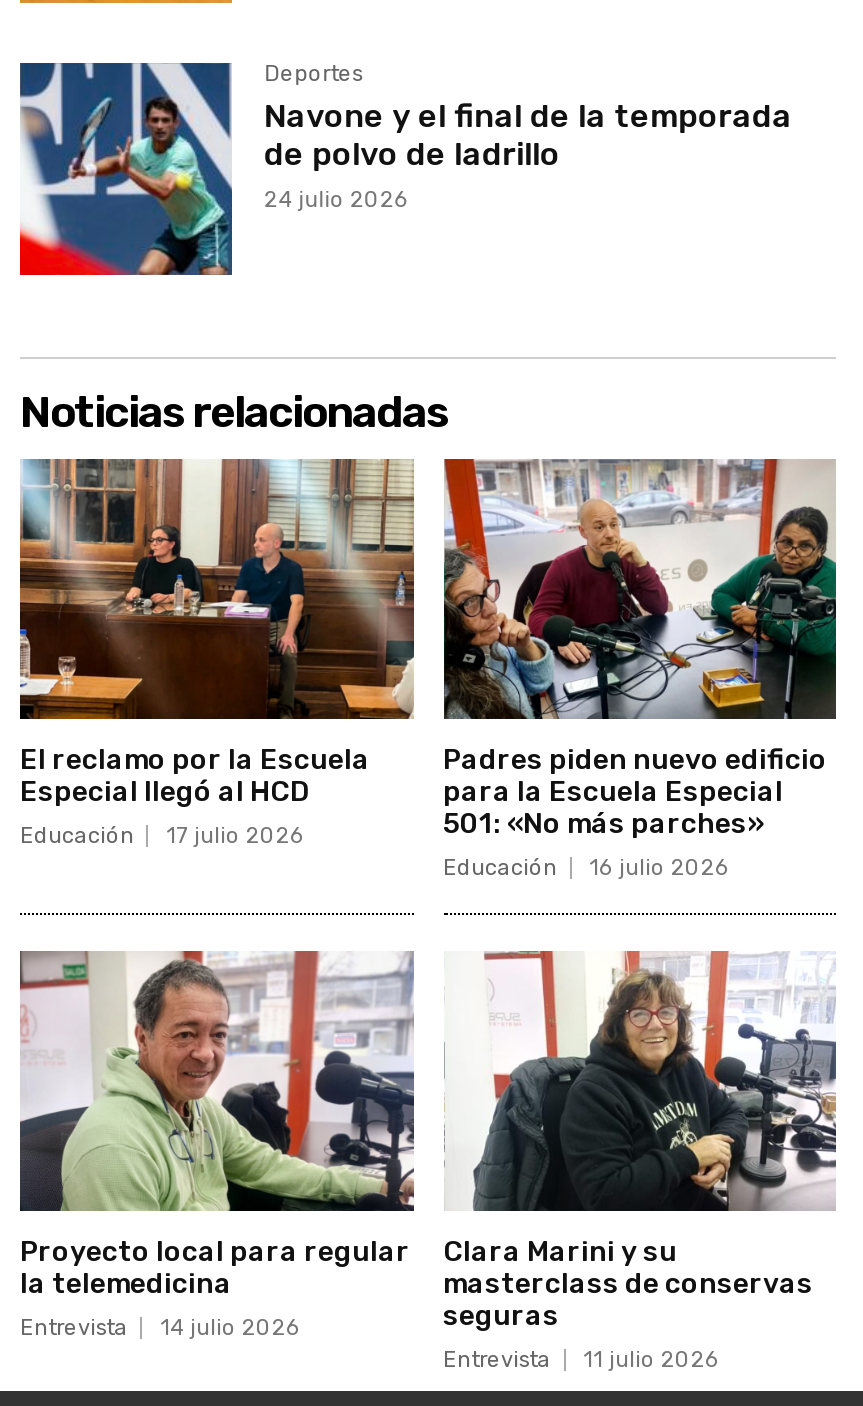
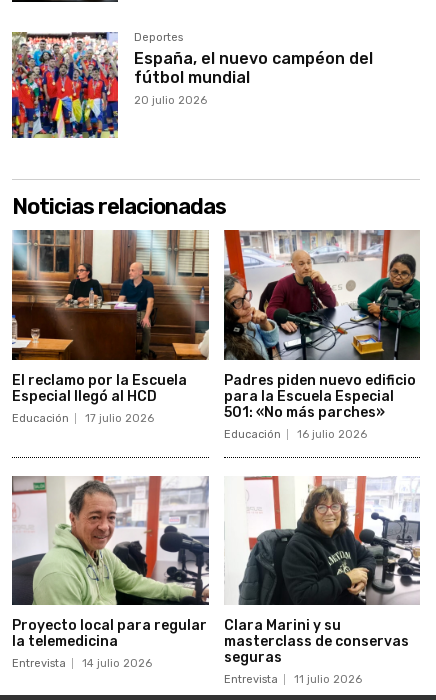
- [image]
- Navone y el final de la temporada
- de polvo de ladrillo
- 24 julio 2026
+ [image]
+ España, el nuevo campéon del
+ fútbol mundial
+ 20 julio 2026
